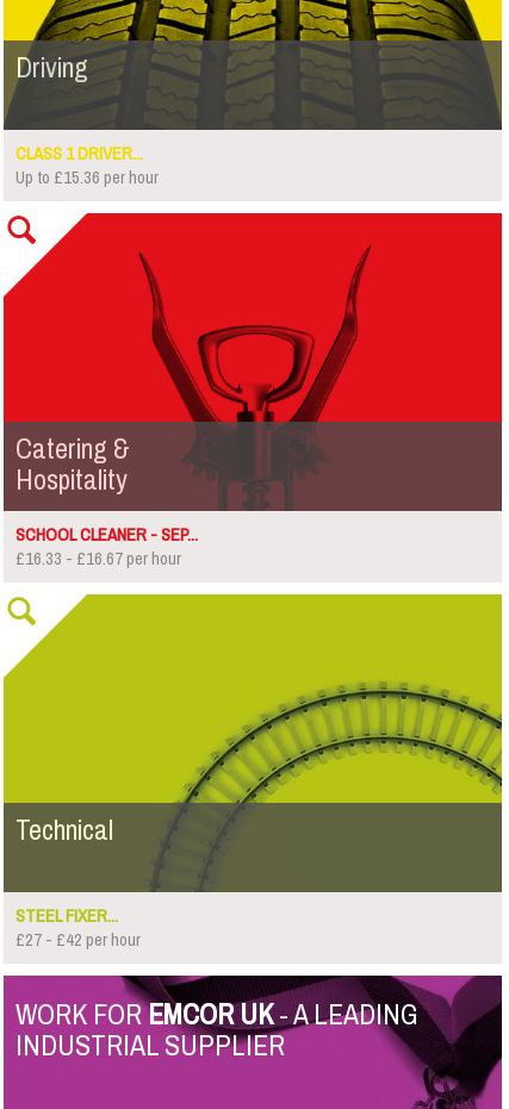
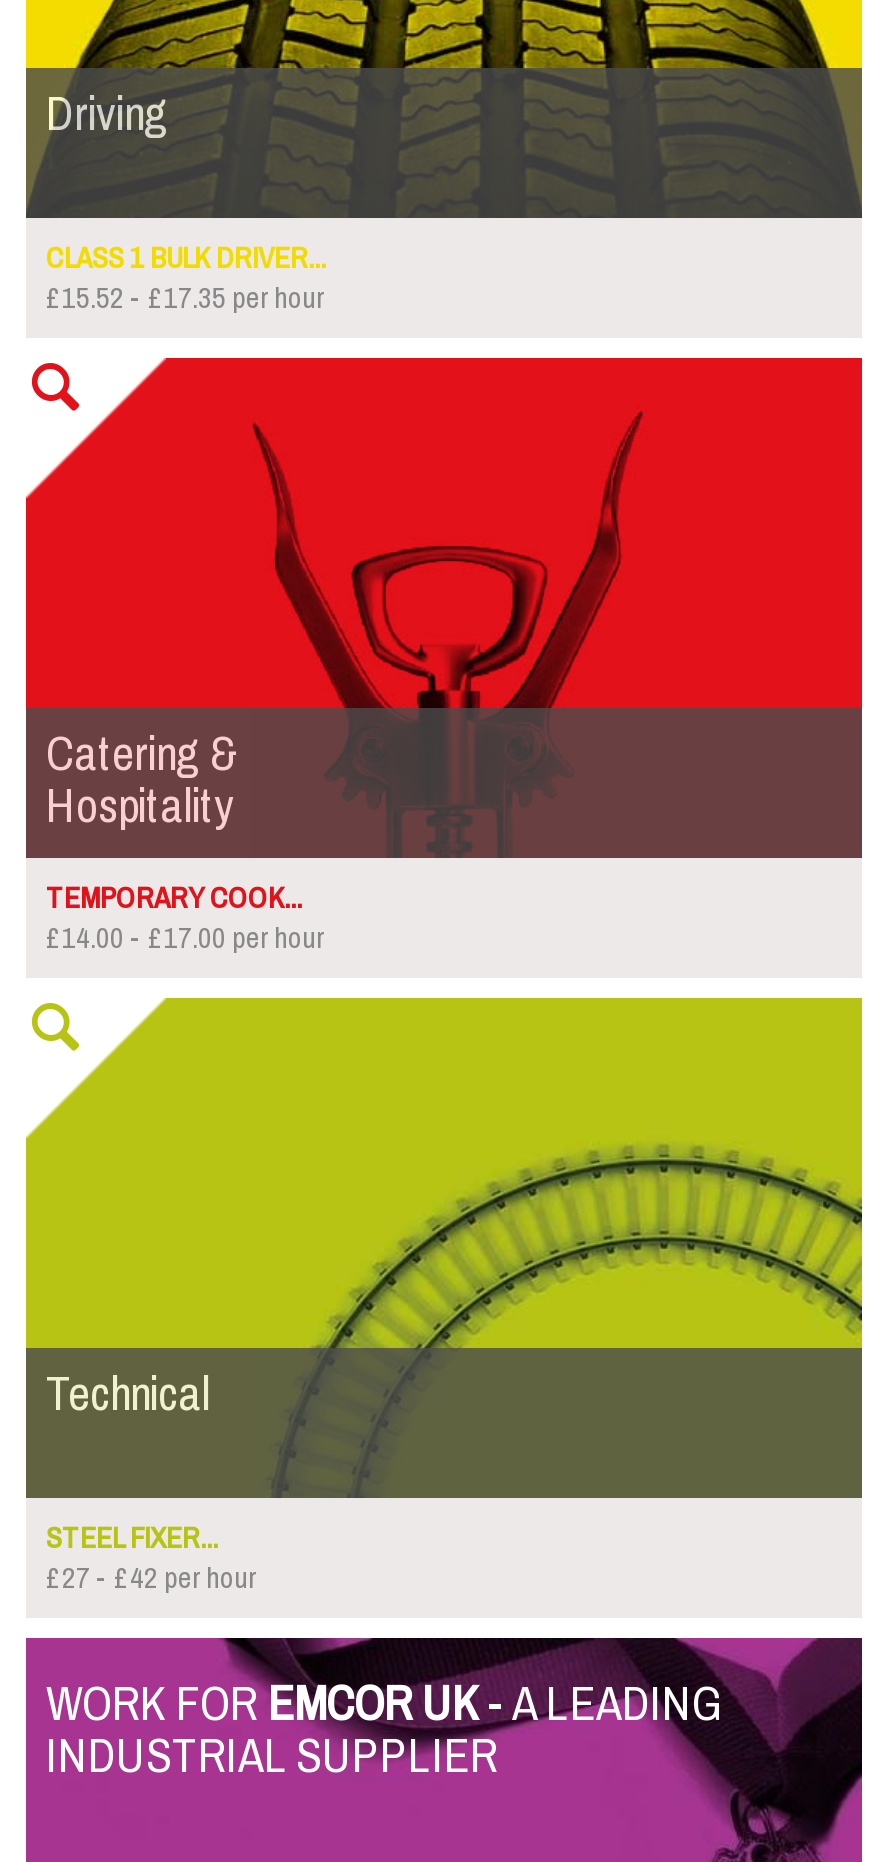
- CLASS 1 DRIVER...
- Up to £15.36 per hour
+ CLASS 1 BULK DRIVER...
+ £15.52 - £17.35 per hour

- SCHOOL CLEANER - SEP...
- £16.33 - £16.67 per hour
+ TEMPORARY COOK...
+ £14.00 - £17.00 per hour
